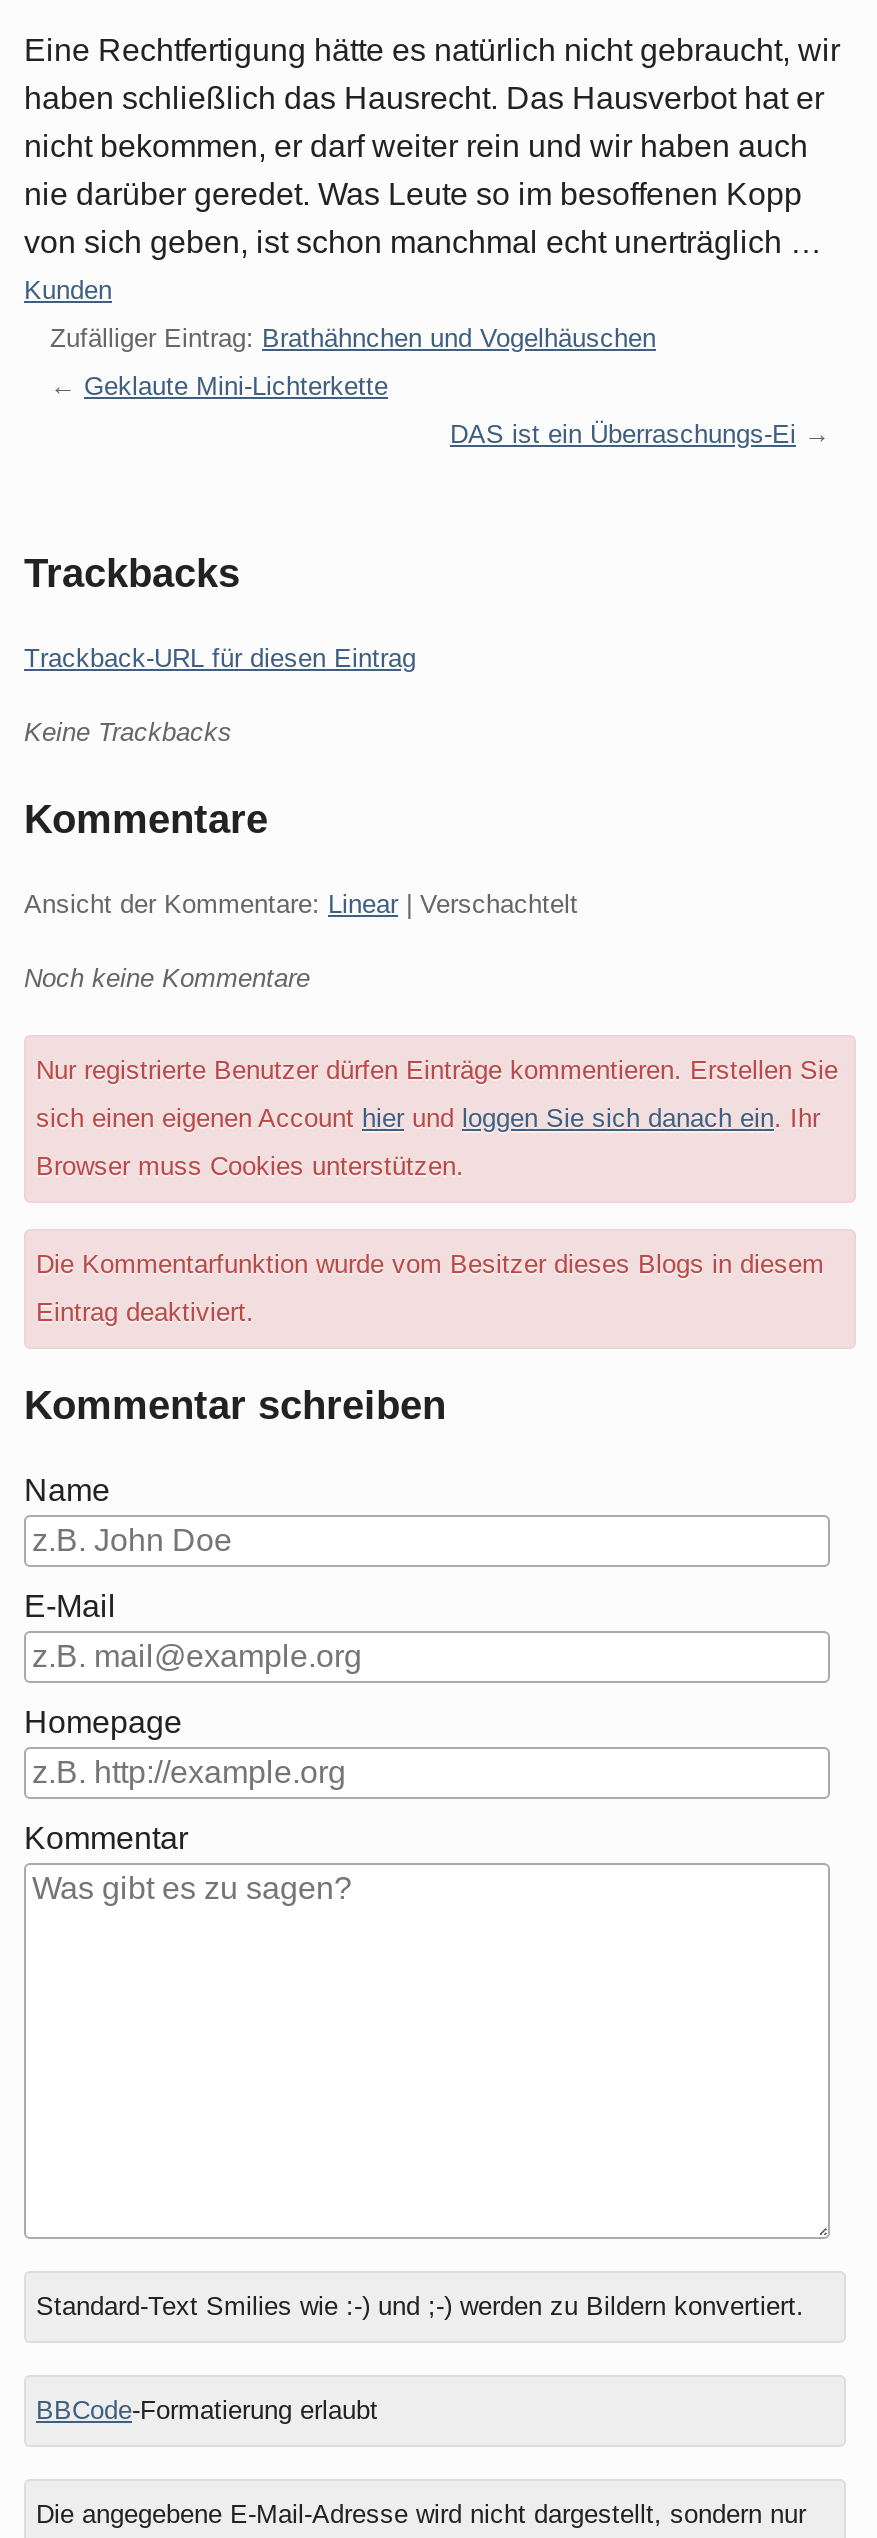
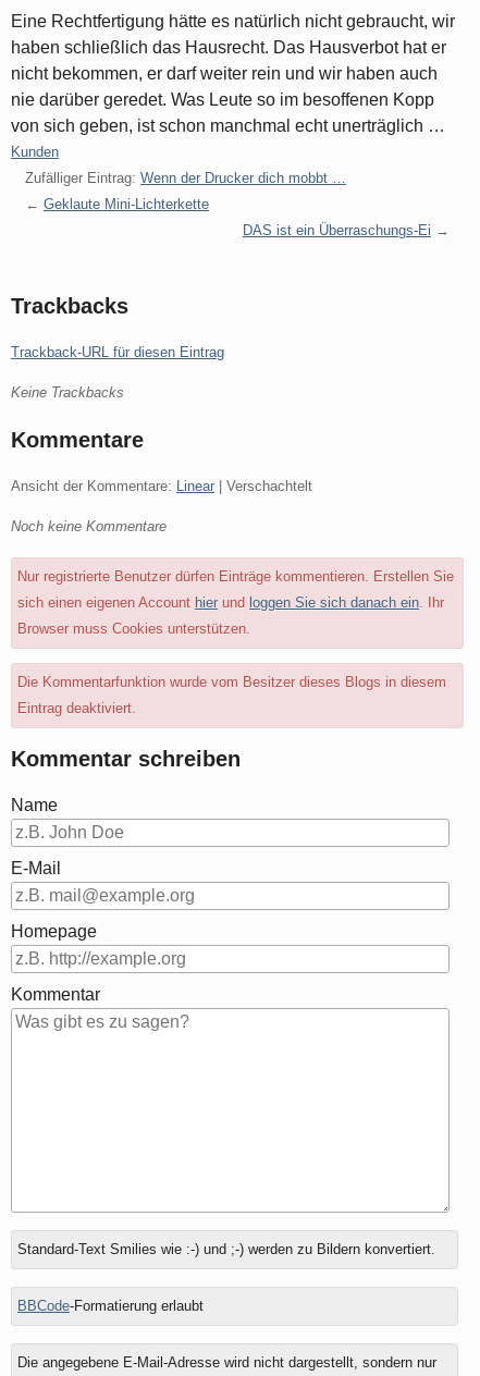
- Zufälliger Eintrag: Brathähnchen und Vogelhäuschen
+ Zufälliger Eintrag: Wenn der Drucker dich mobbt …
